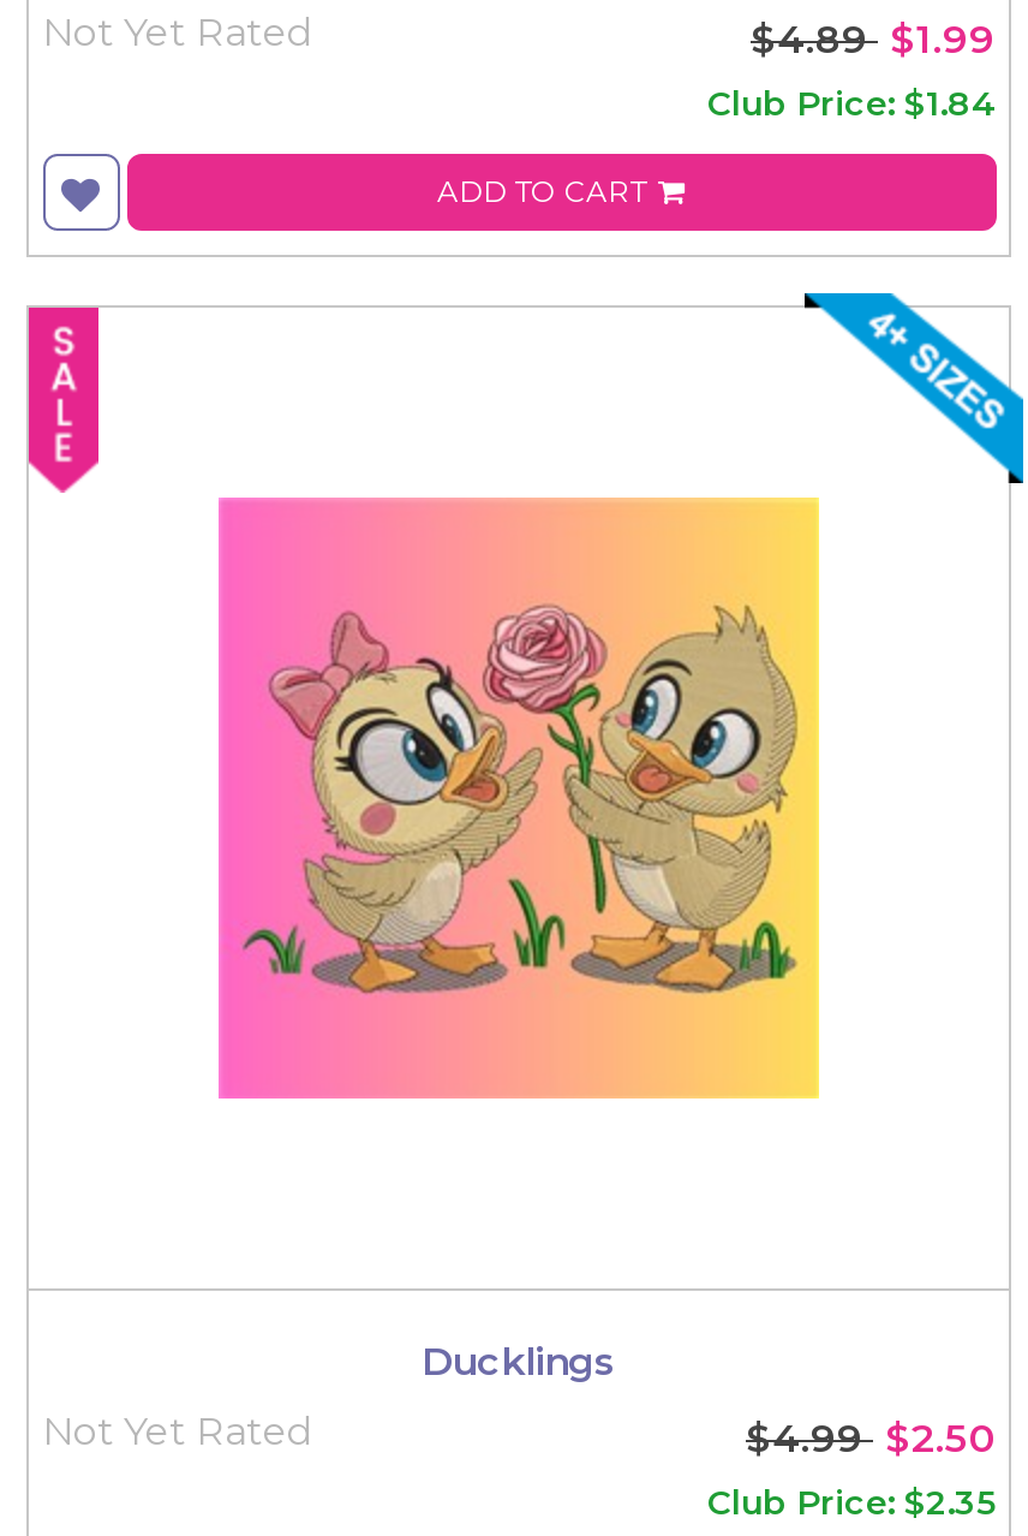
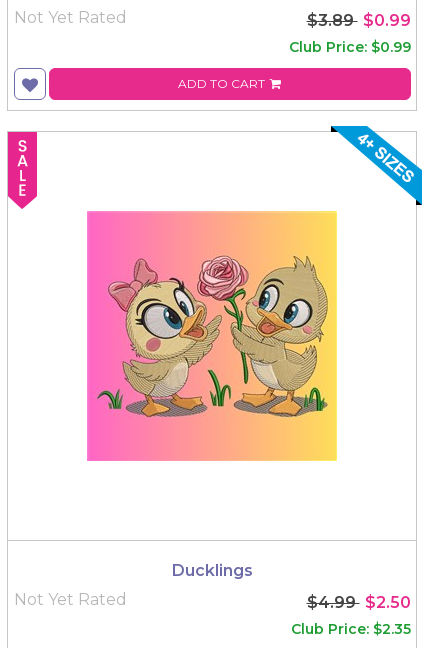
- $4.89 $1.99
+ $3.89 $0.99

- Club Price: $1.84
+ Club Price: $0.99
